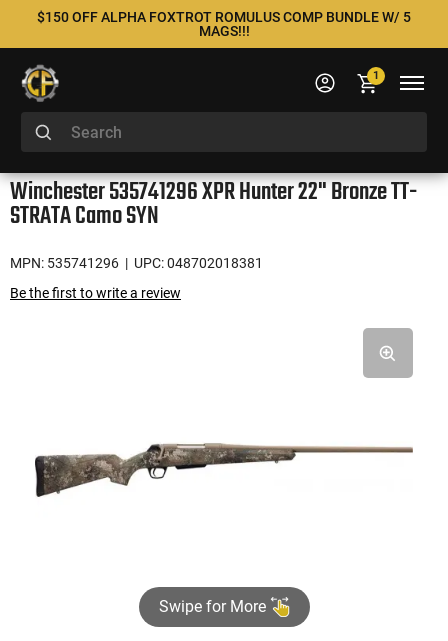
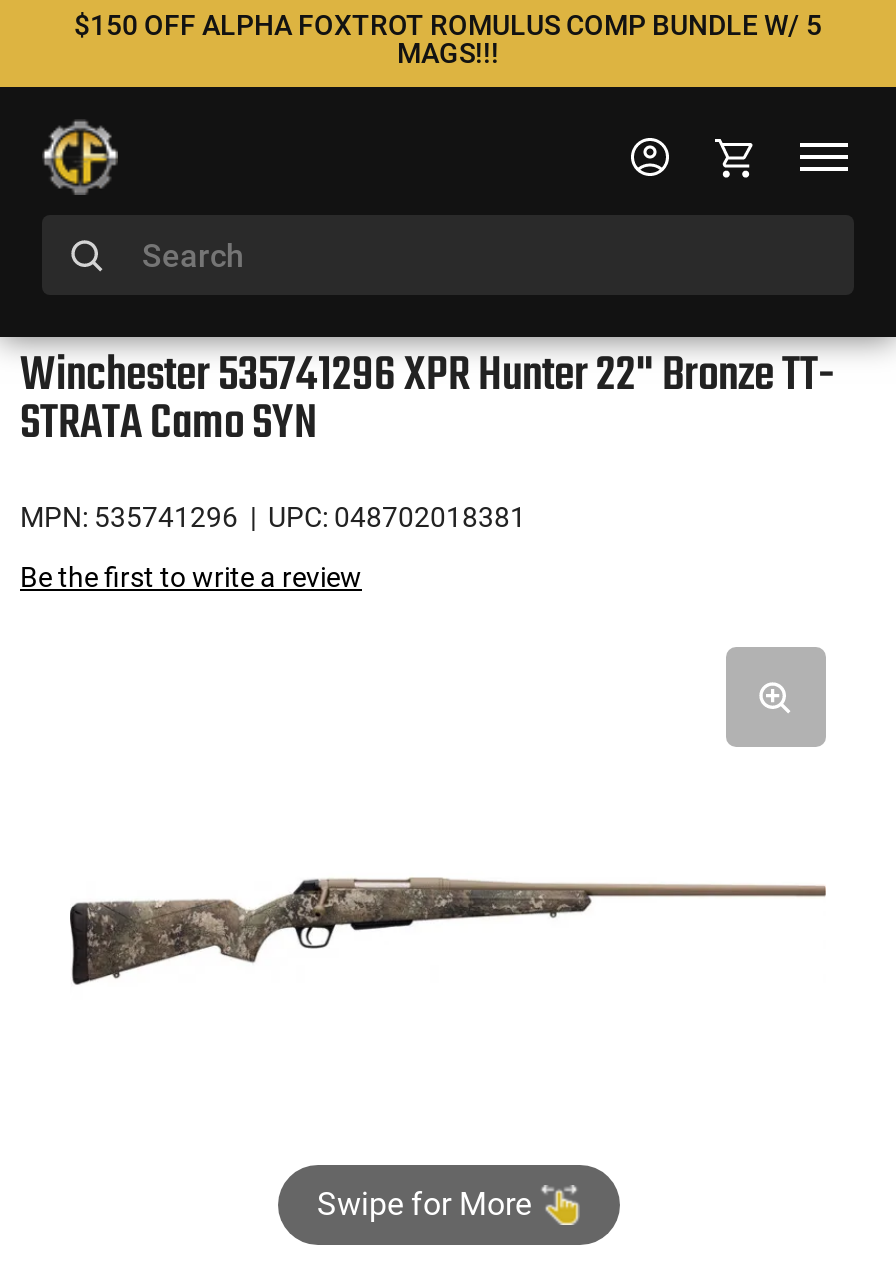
- 1
